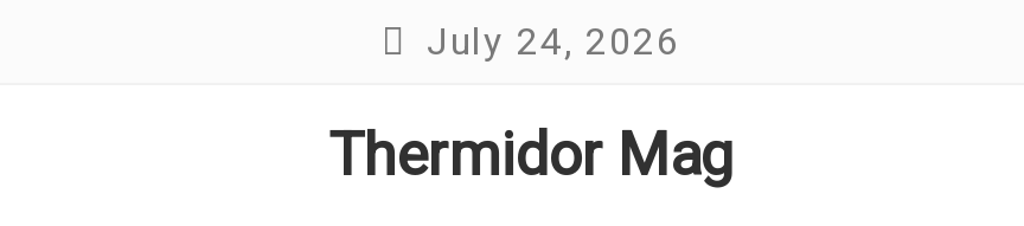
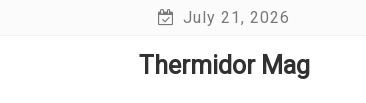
- July 24, 2026
+ July 21, 2026
